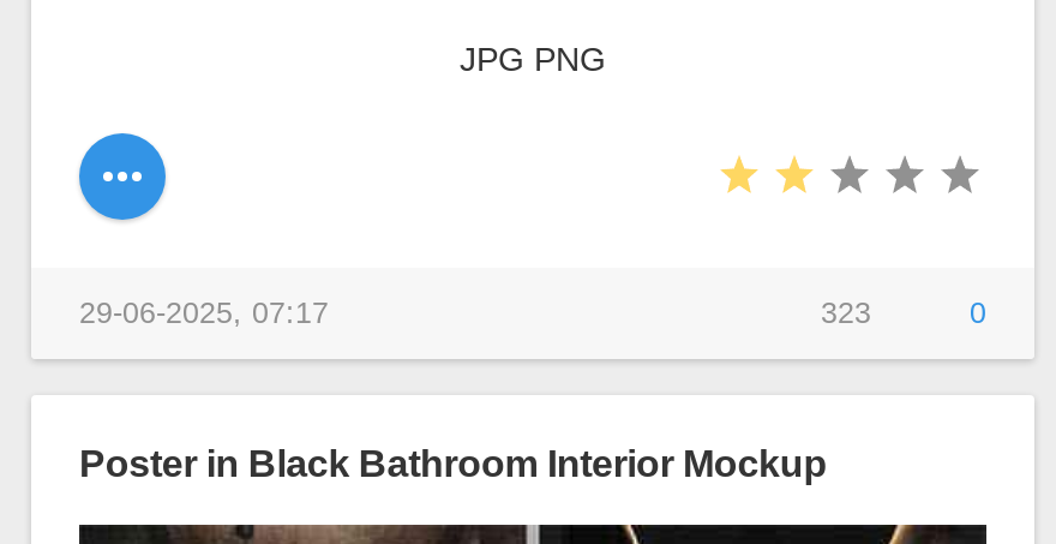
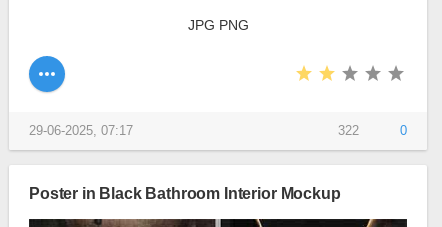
- 323
+ 322
